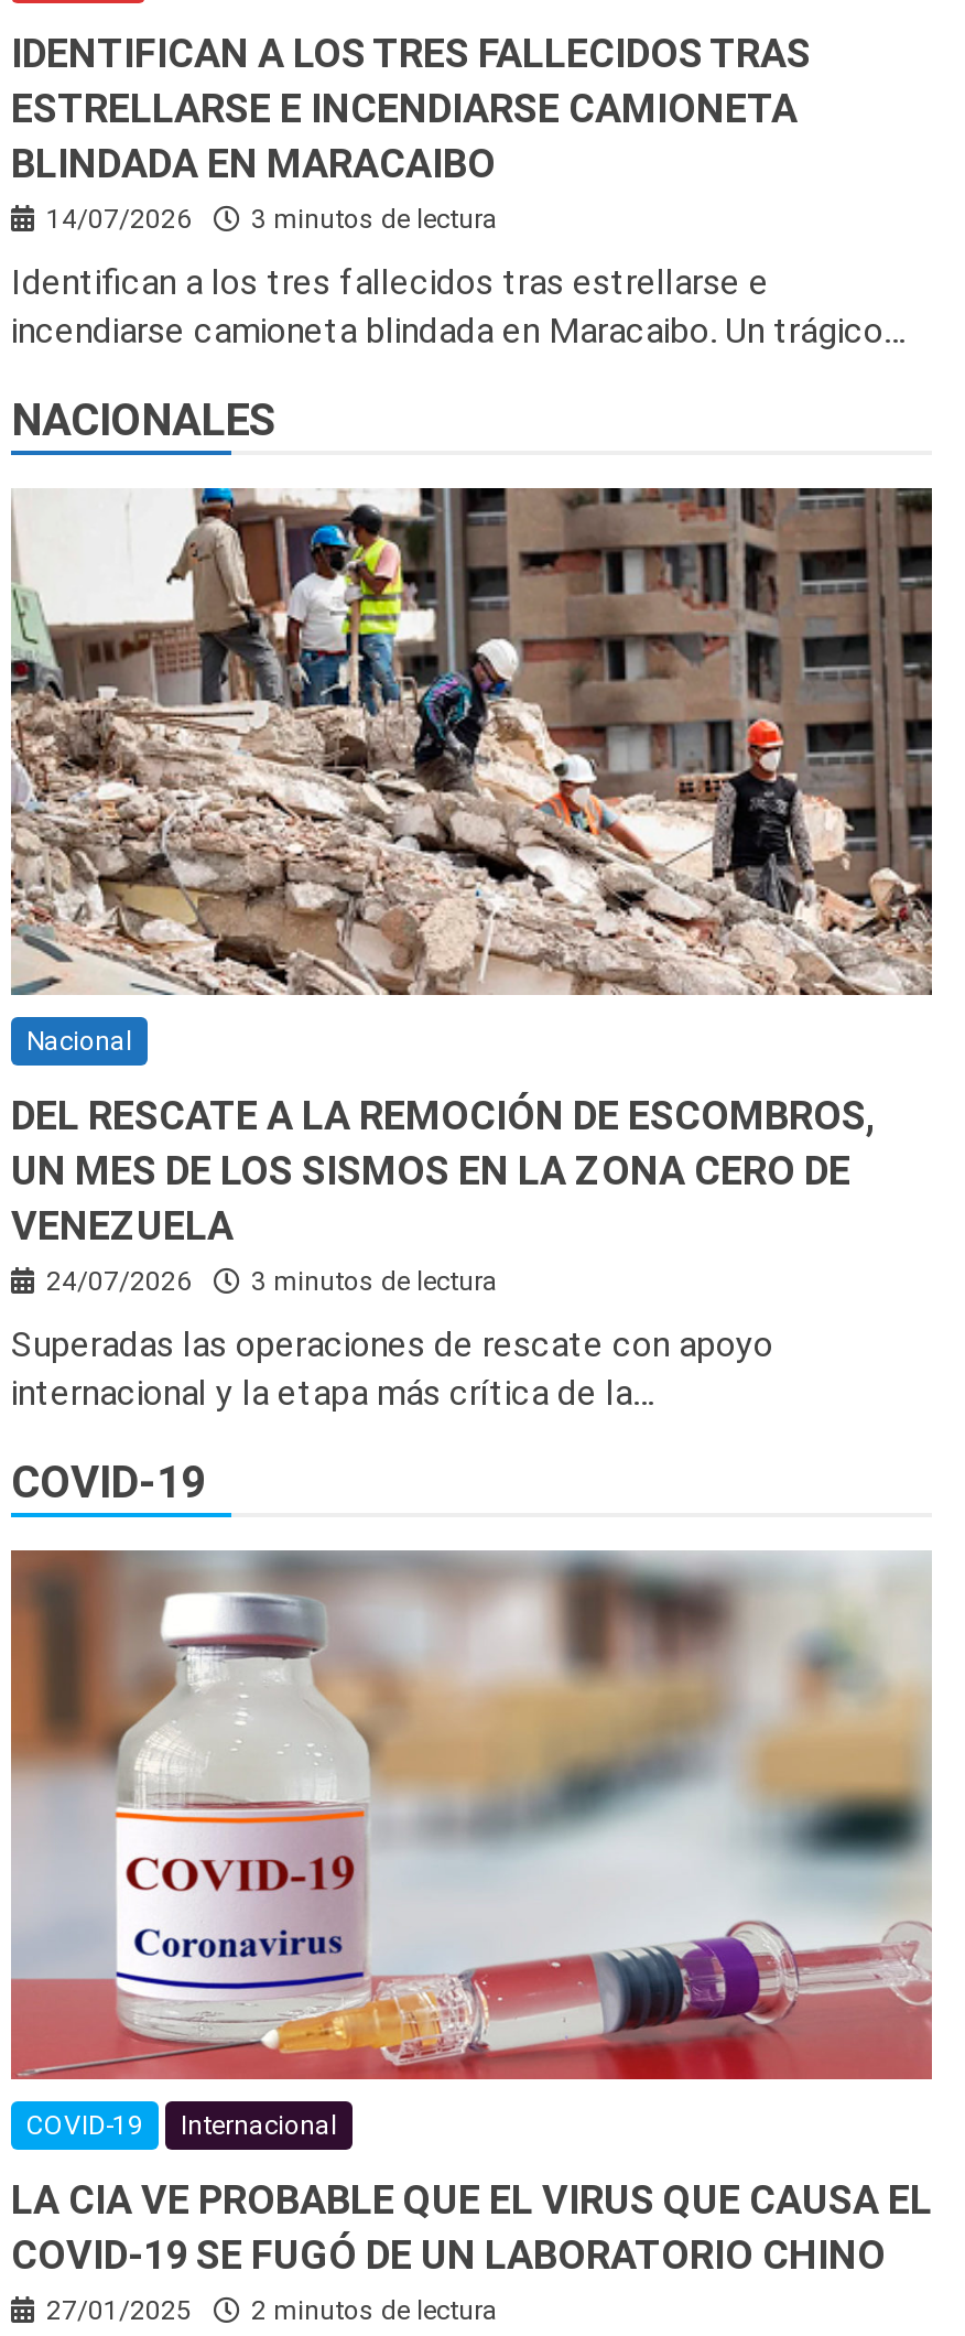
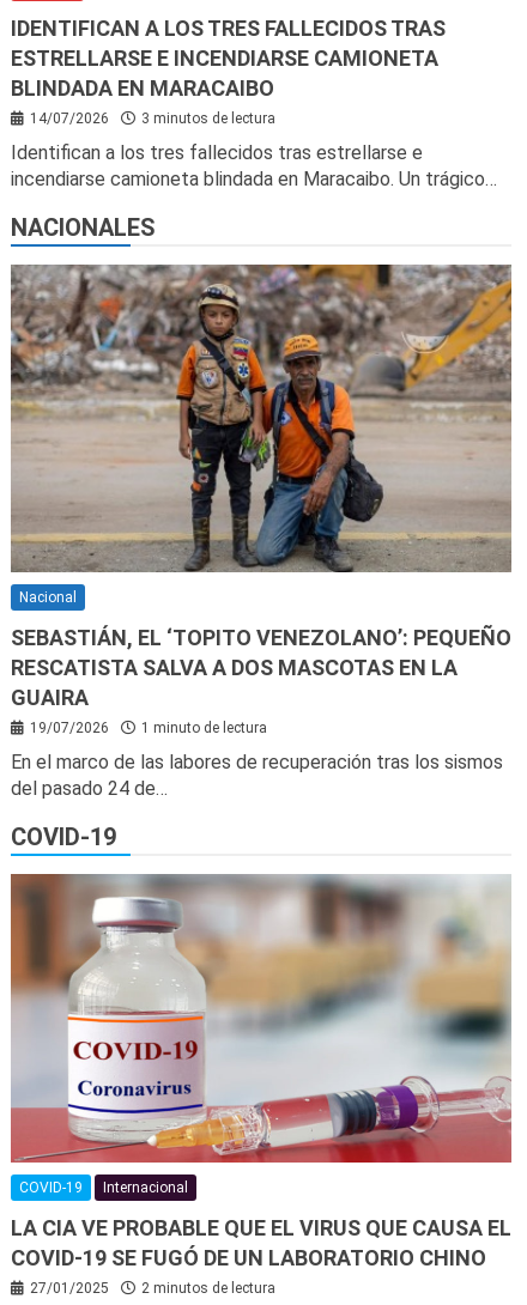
- [image]
+ [image]

- DEL RESCATE A LA REMOCIÓN DE ESCOMBROS,
- UN MES DE LOS SISMOS EN LA ZONA CERO DE
- VENEZUELA
- 24/07/2026
- 3 minutos de lectura
+ SEBASTIÁN, EL ‘TOPITO VENEZOLANO’: PEQUEÑO
+ RESCATISTA SALVA A DOS MASCOTAS EN LA
+ GUAIRA
+ 19/07/2026
+ 1 minuto de lectura

- Superadas las operaciones de rescate con apoyo
- internacional y la etapa más crítica de la…
+ En el marco de las labores de recuperación tras los sismos
+ del pasado 24 de…
